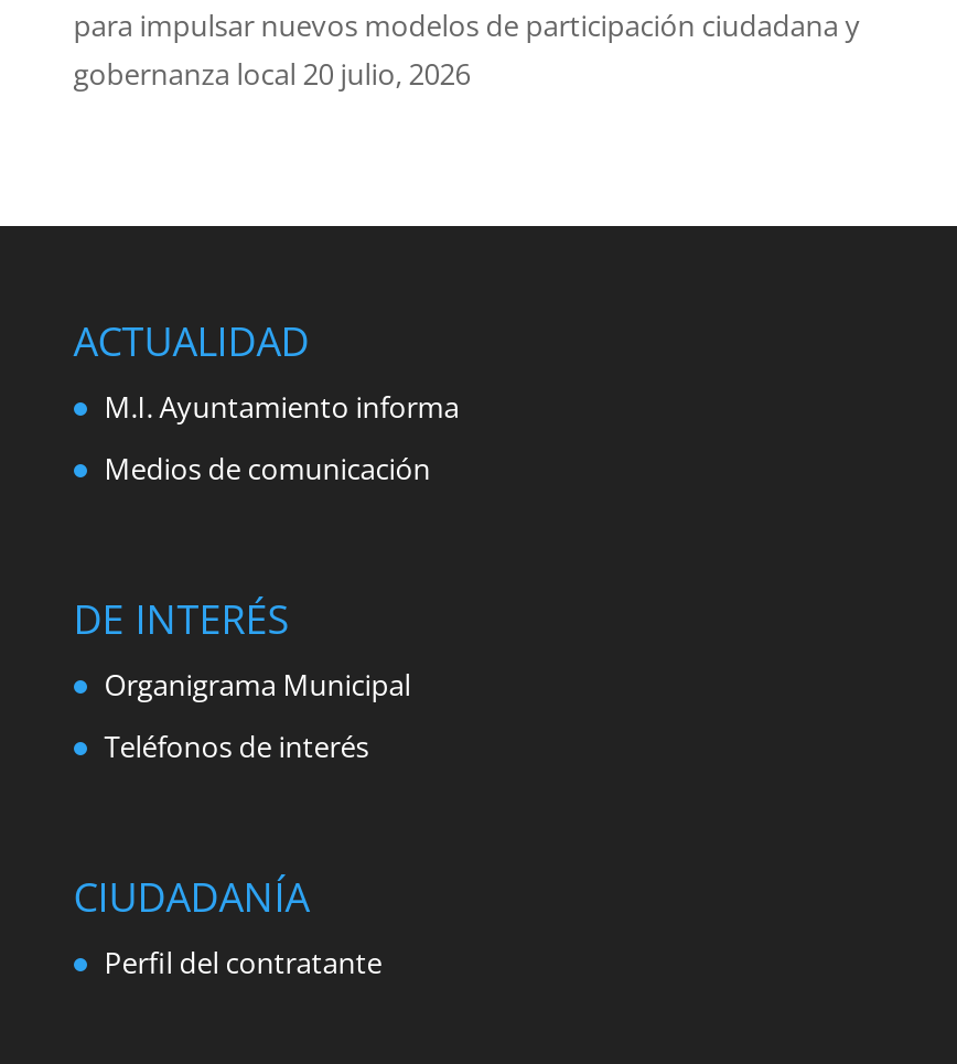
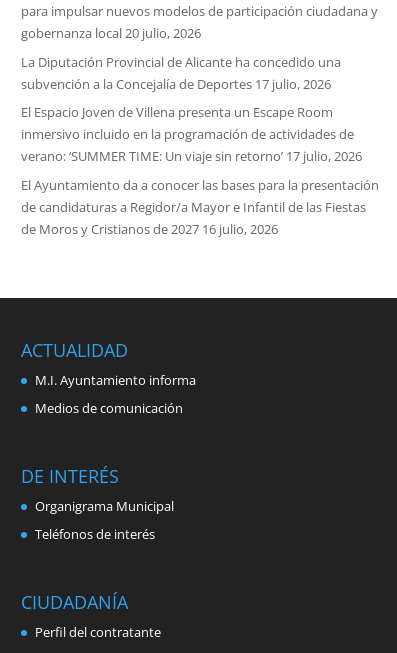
+ La Diputación Provincial de Alicante ha concedido una
+ subvención a la Concejalía de Deportes 17 julio, 2026
+ El Espacio Joven de Villena presenta un Escape Room
+ inmersivo incluido en la programación de actividades de
+ verano: ‘SUMMER TIME: Un viaje sin retorno’ 17 julio, 2026
+ El Ayuntamiento da a conocer las bases para la presentación
+ de candidaturas a Regidor/a Mayor e Infantil de las Fiestas
+ de Moros y Cristianos de 2027 16 julio, 2026
